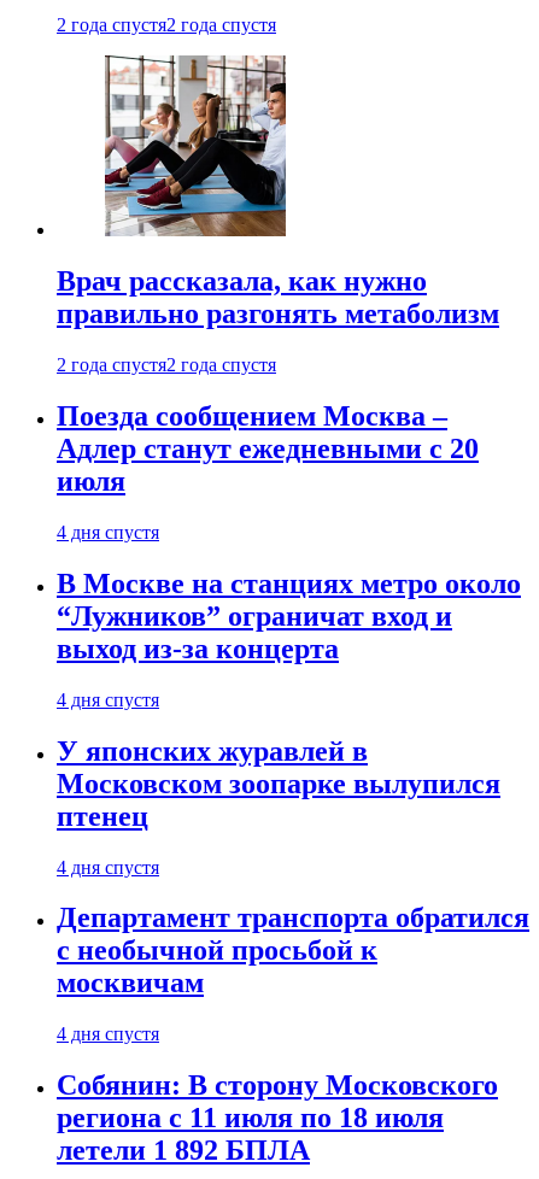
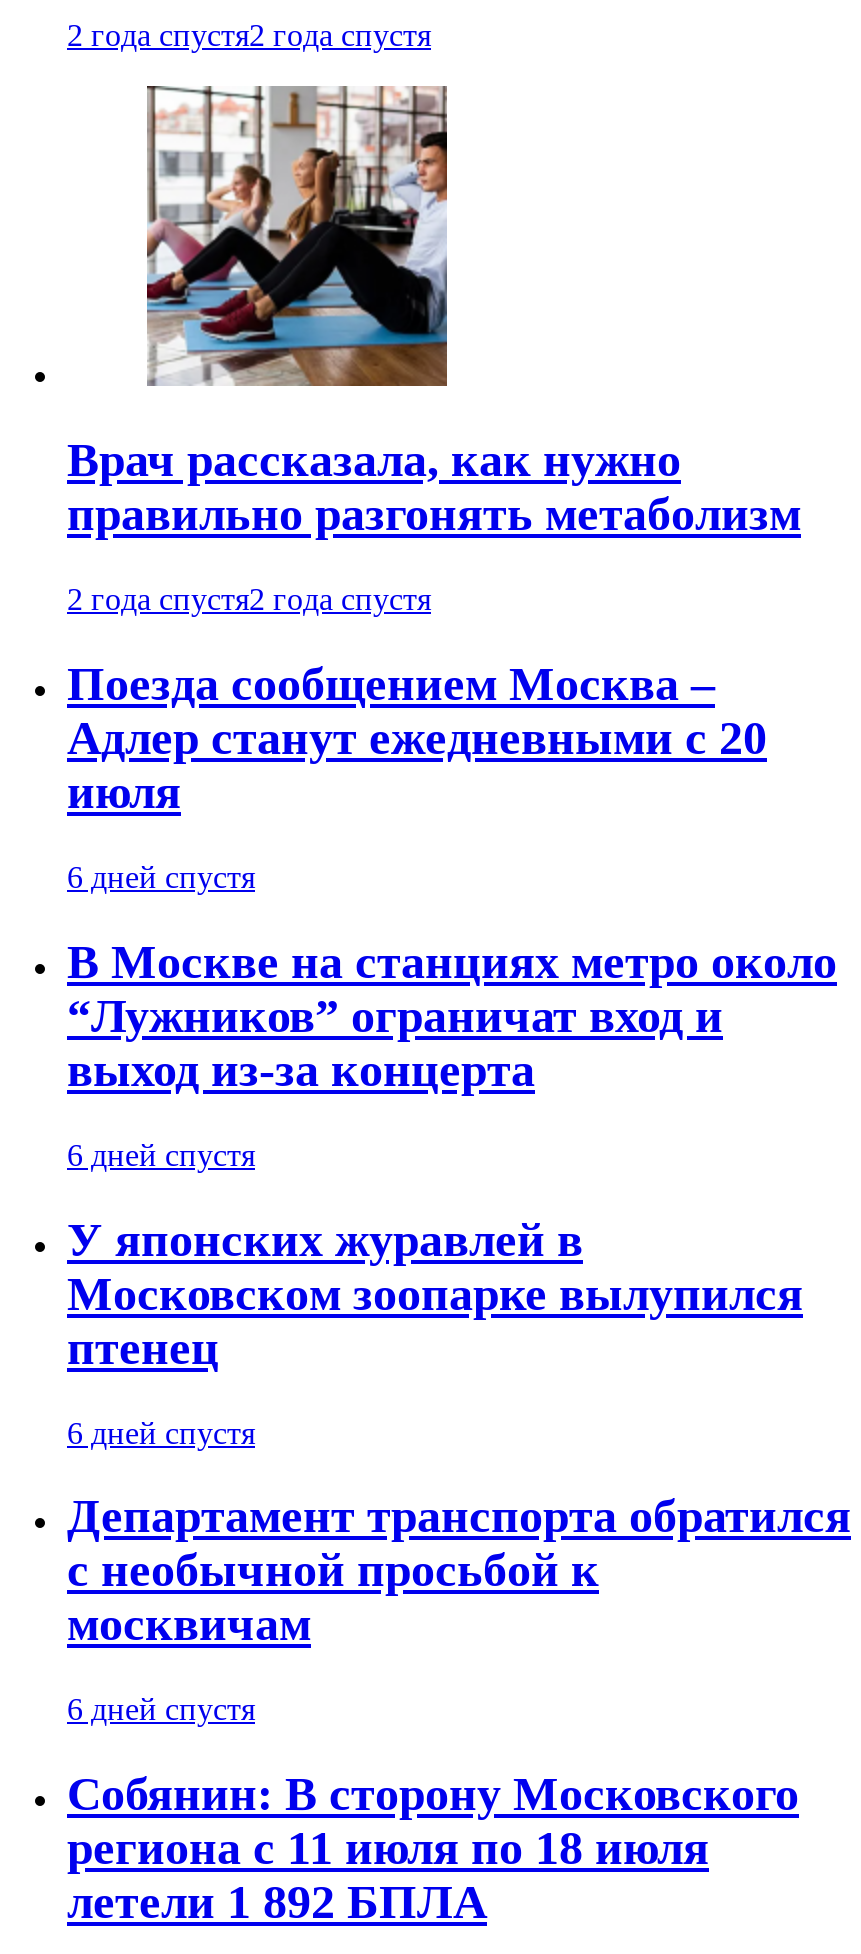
- 4 дня спустя
+ 6 дней спустя

- 4 дня спустя
+ 6 дней спустя

- 4 дня спустя
+ 6 дней спустя

- 4 дня спустя
+ 6 дней спустя
